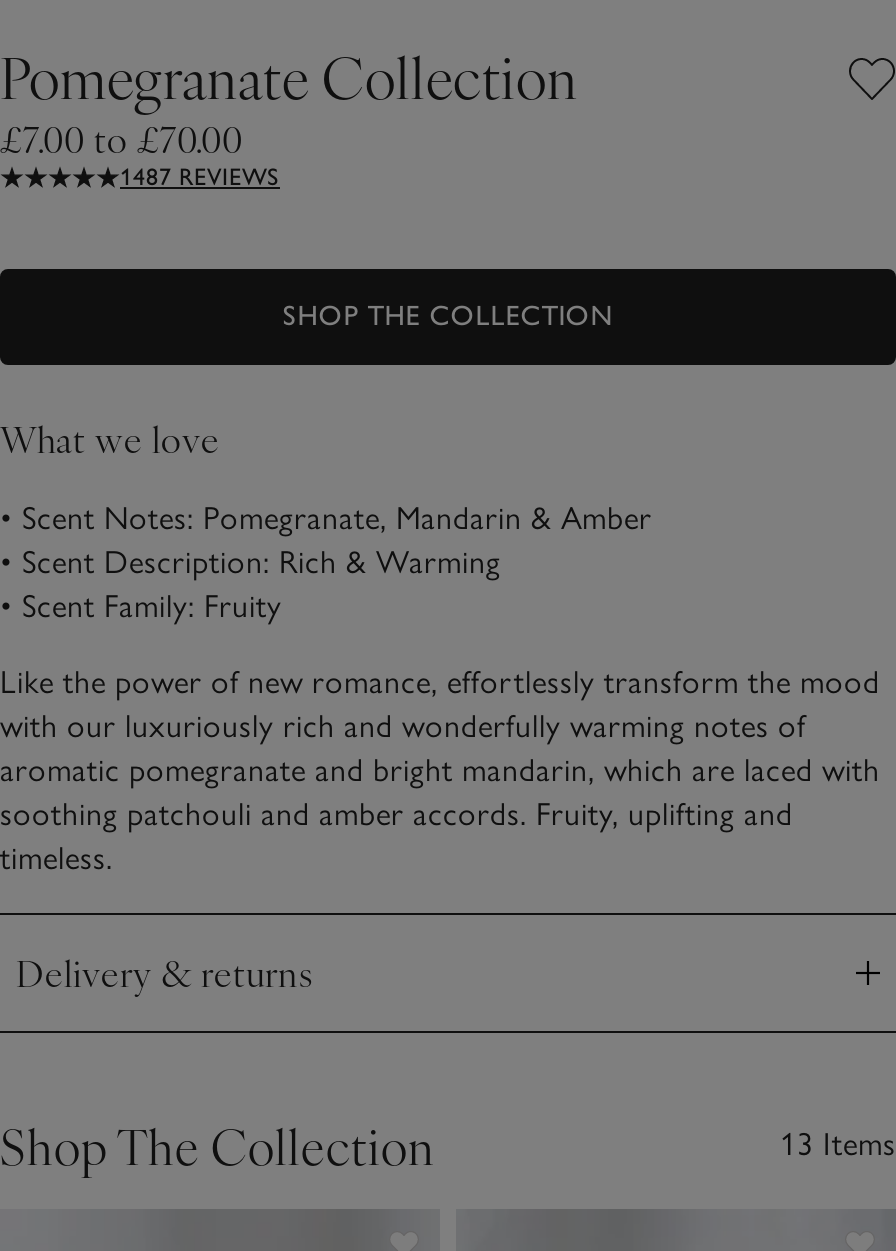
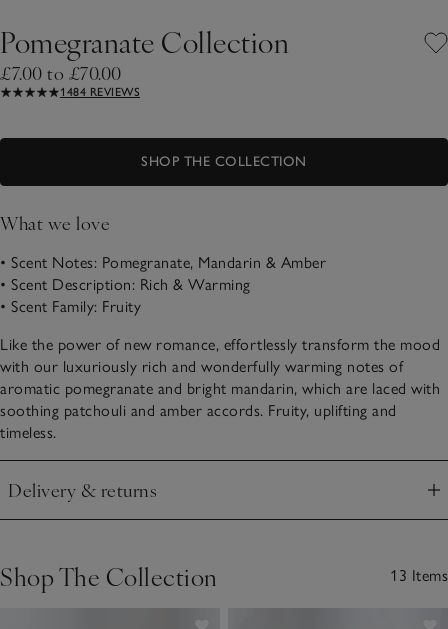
- 1487 REVIEWS
+ 1484 REVIEWS
